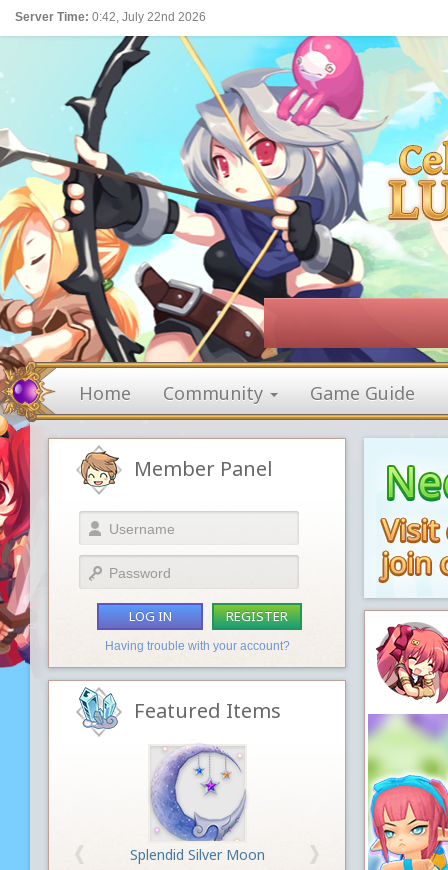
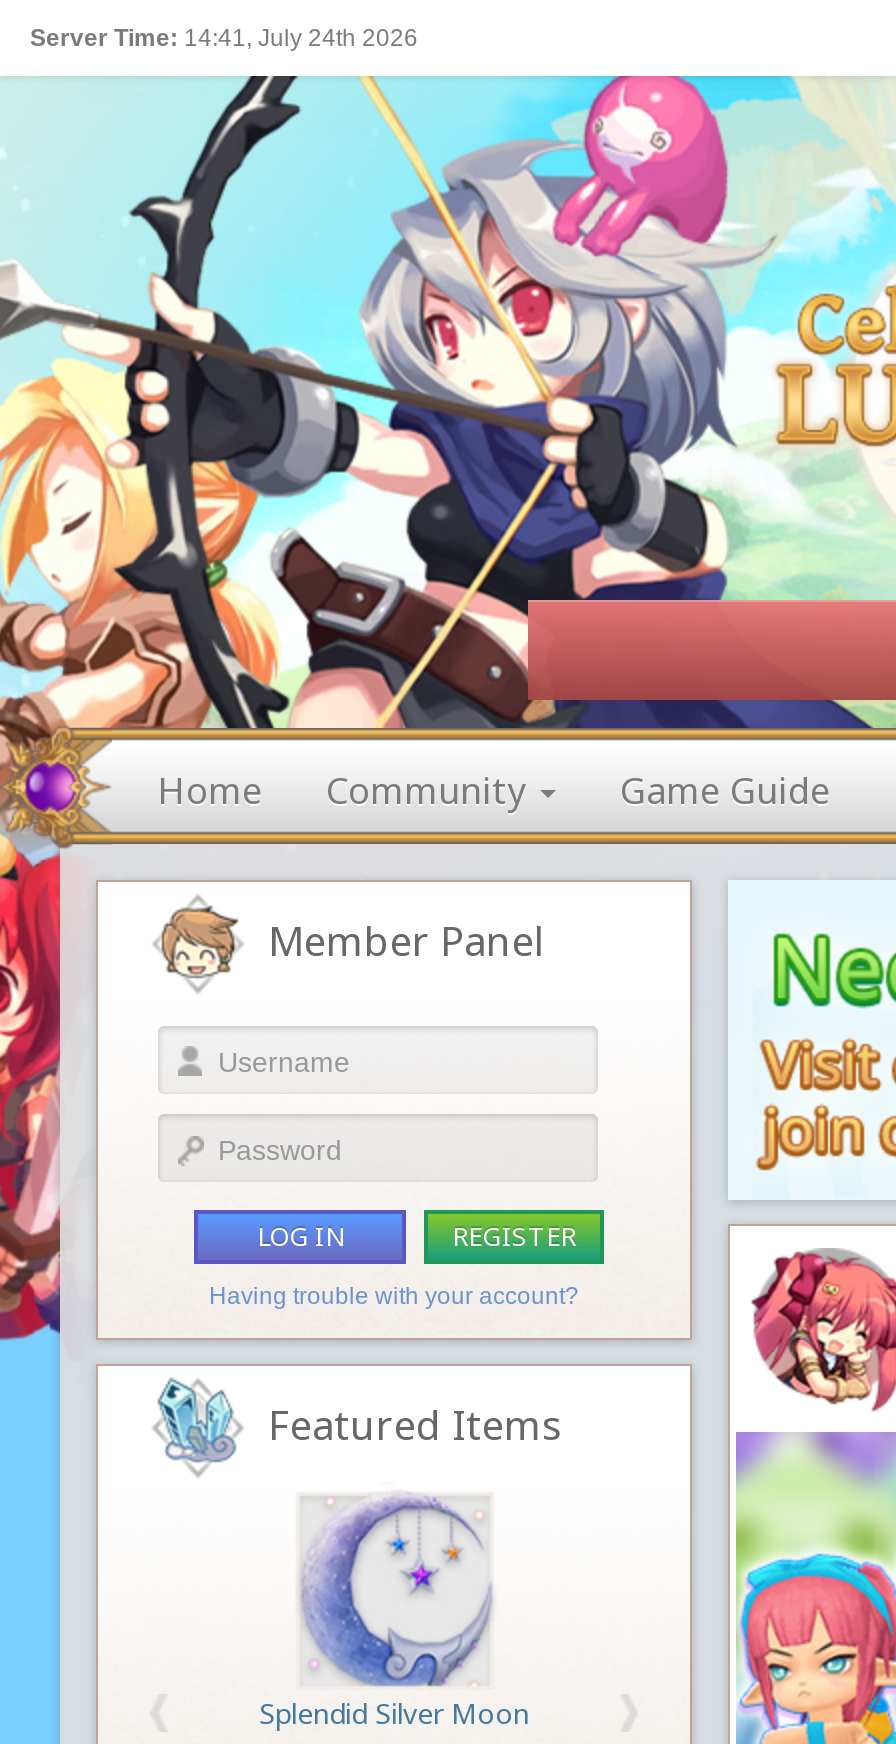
- Server Time: 0:42, July 22nd 2026
+ Server Time: 14:41, July 24th 2026
